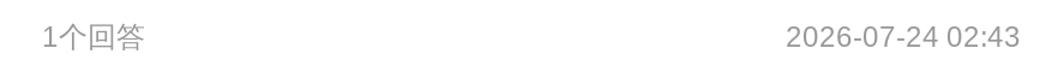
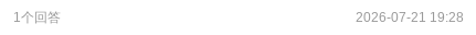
- 2026-07-24 02:43
+ 2026-07-21 19:28
